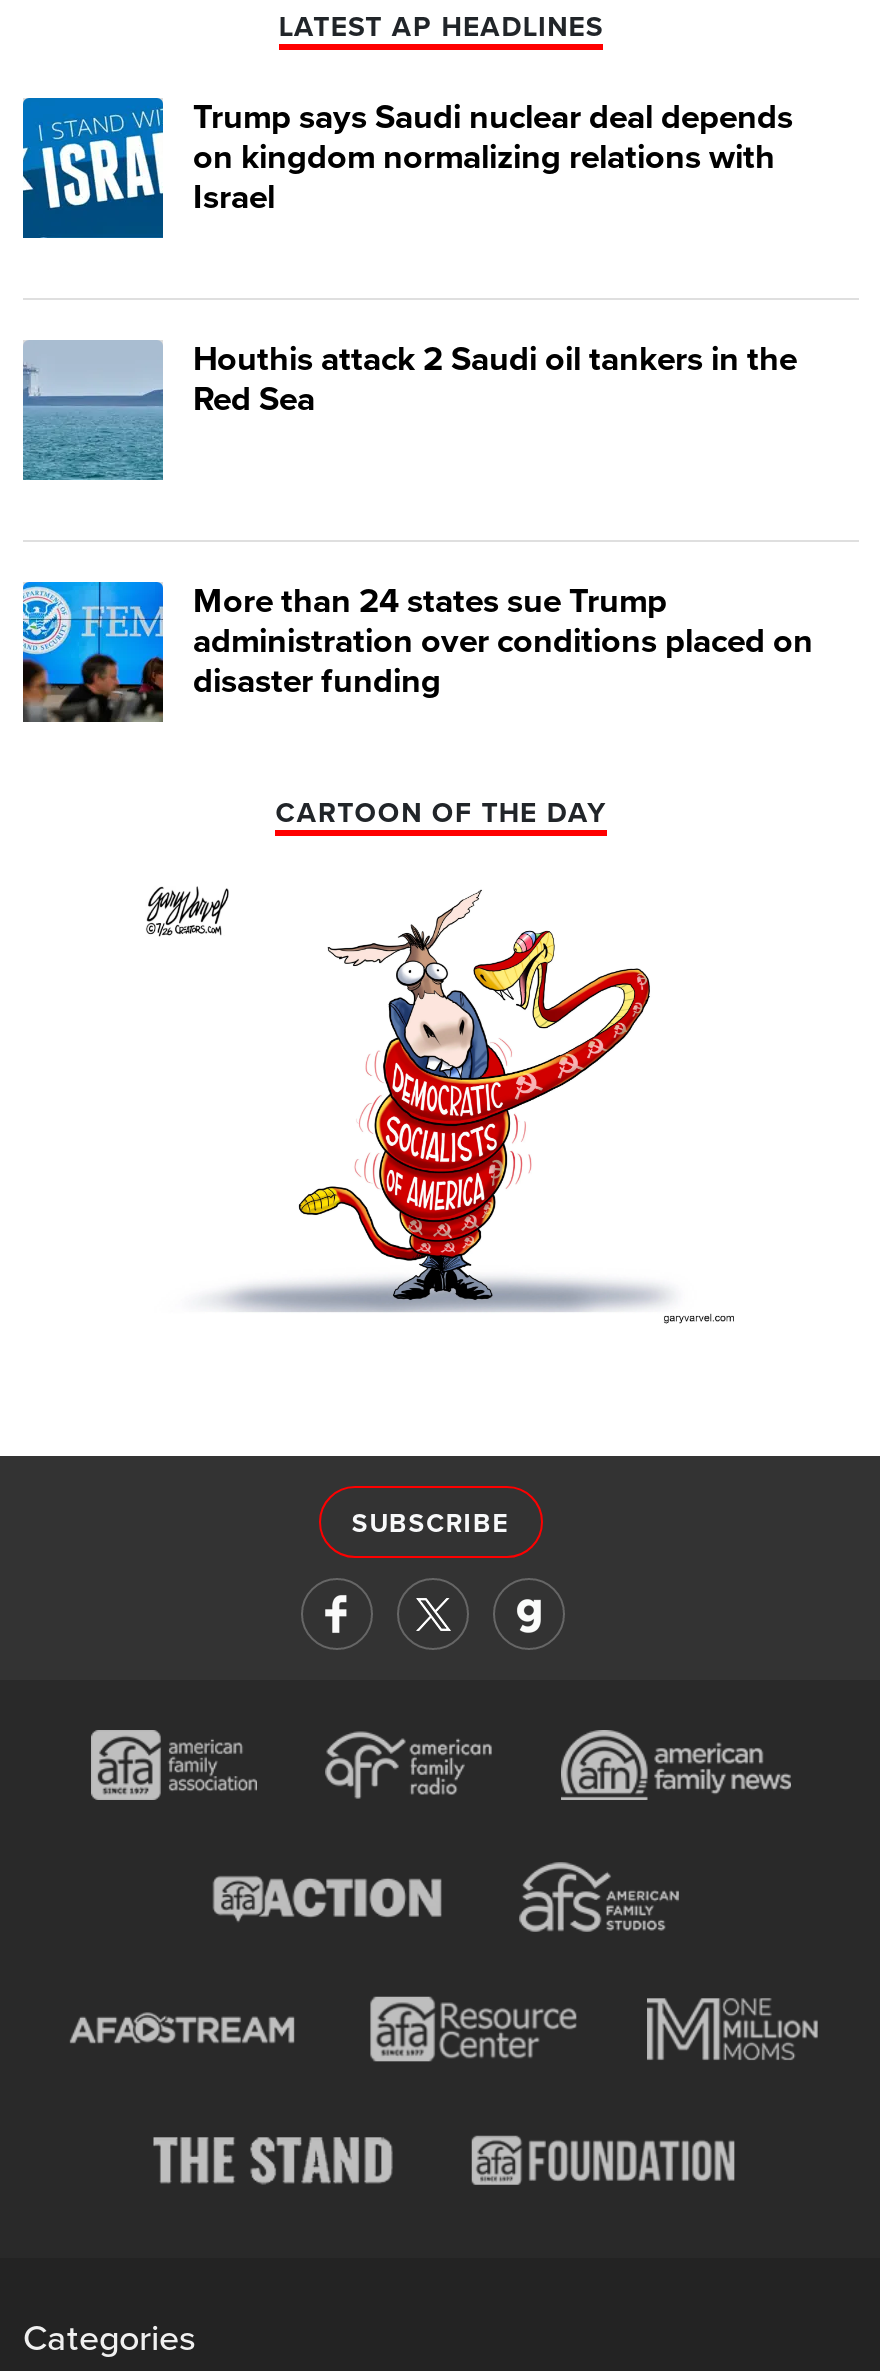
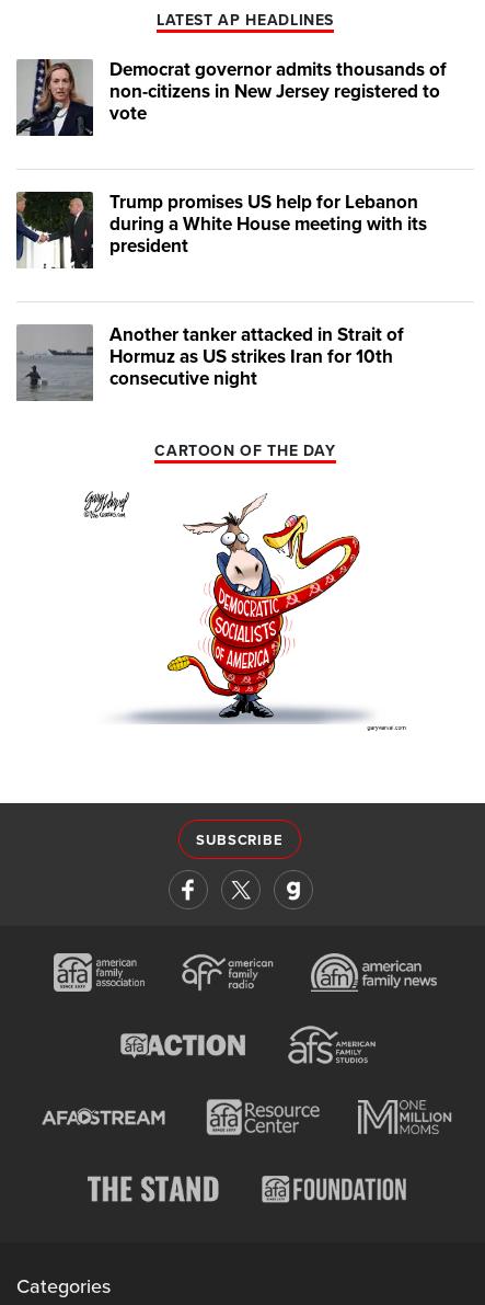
- [image]
- Trump says Saudi nuclear deal depends
- on kingdom normalizing relations with
- Israel
+ [image]
+ Democrat governor admits thousands of
+ non-citizens in New Jersey registered to
+ vote

- [image]
- Houthis attack 2 Saudi oil tankers in the
- Red Sea
+ [image]
+ Trump promises US help for Lebanon
+ during a White House meeting with its
+ president

- [image]
- More than 24 states sue Trump
- administration over conditions placed on
- disaster funding
+ [image]
+ Another tanker attacked in Strait of
+ Hormuz as US strikes Iran for 10th
+ consecutive night
